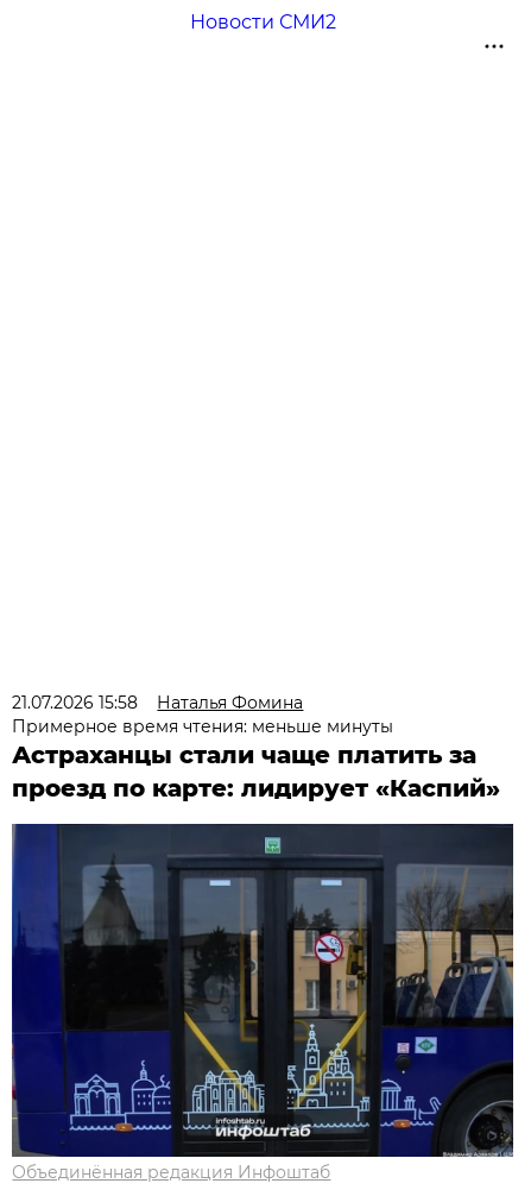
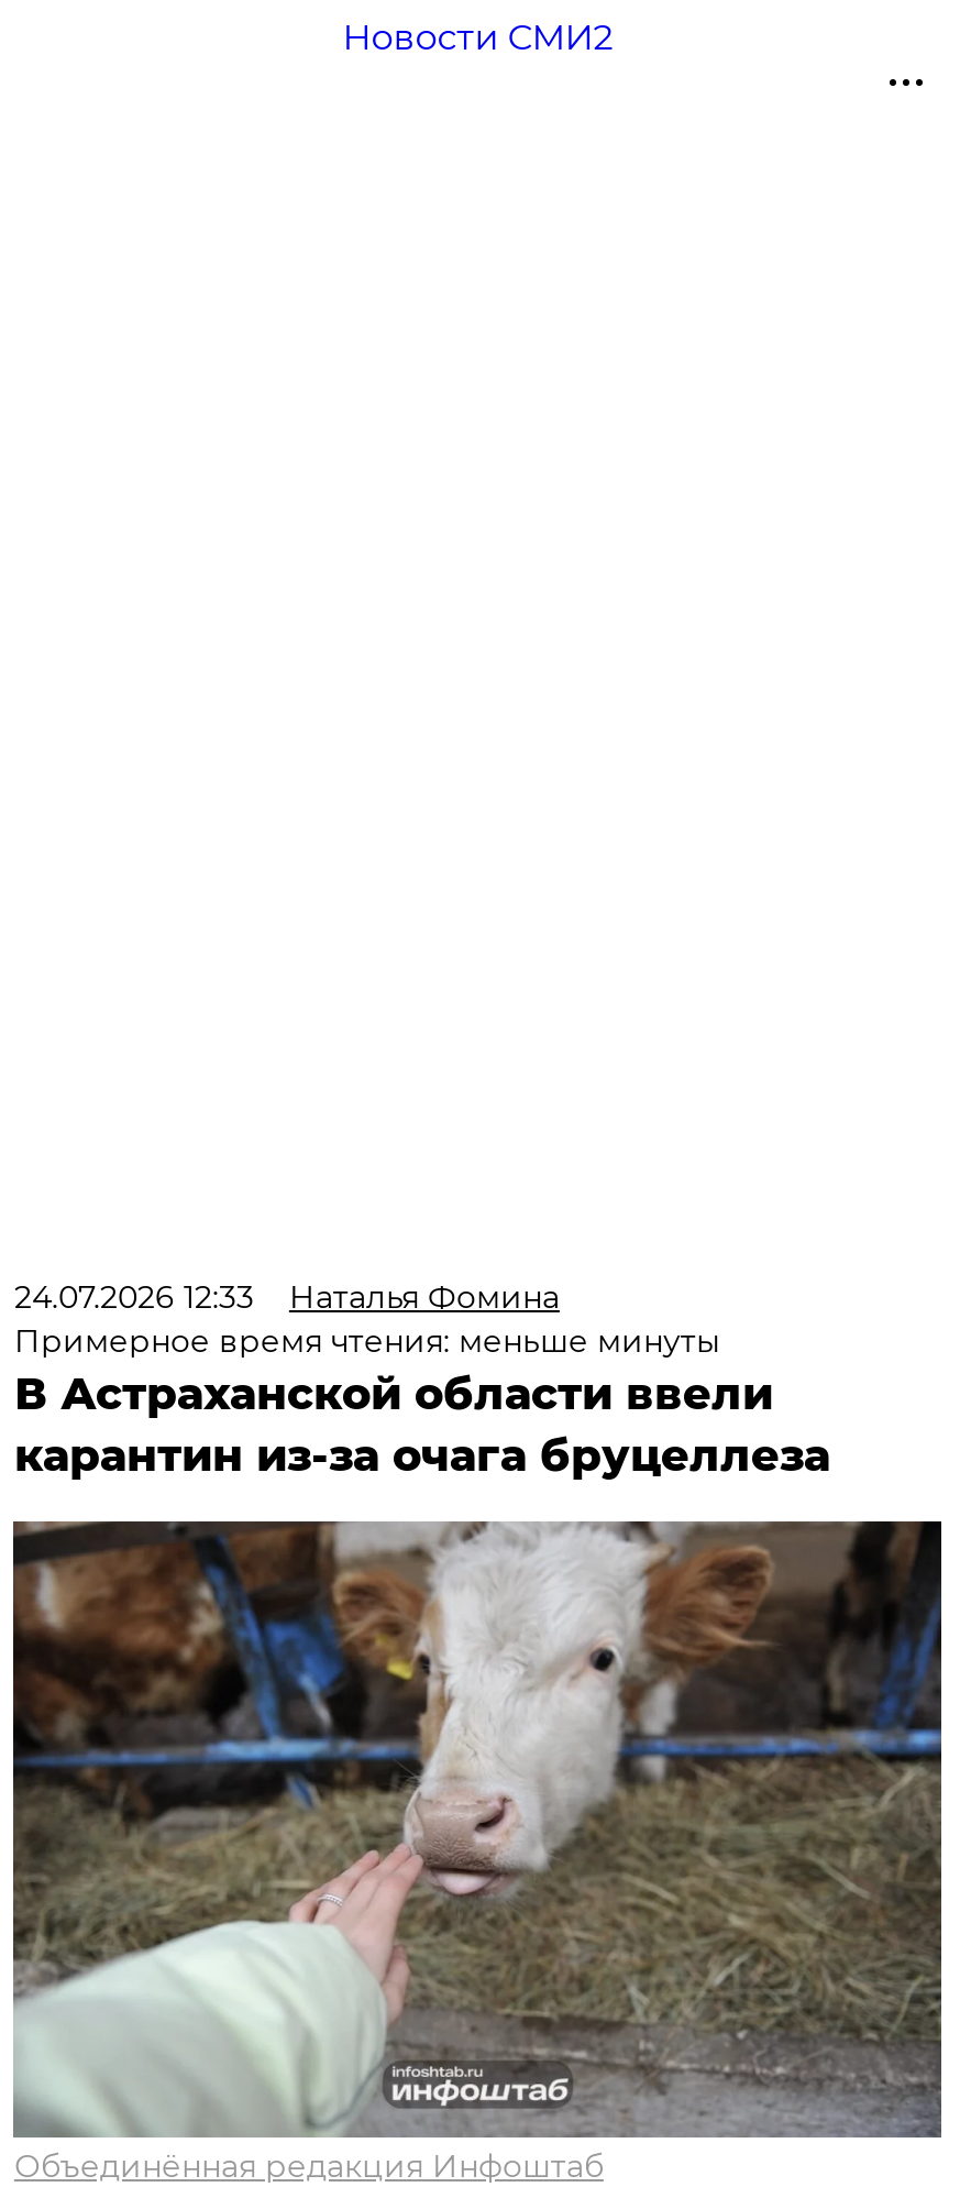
- 21.07.2026 15:58 Наталья Фомина
+ 24.07.2026 12:33 Наталья Фомина

- Астраханцы стали чаще платить за
- проезд по карте: лидирует «Каспий»
+ В Астраханской области ввели
+ карантин из-за очага бруцеллеза

- [image]
+ [image]
